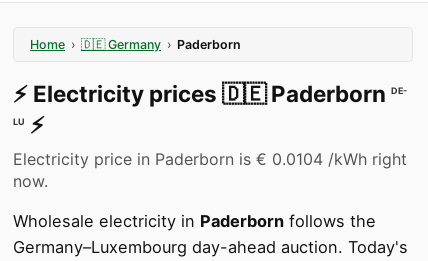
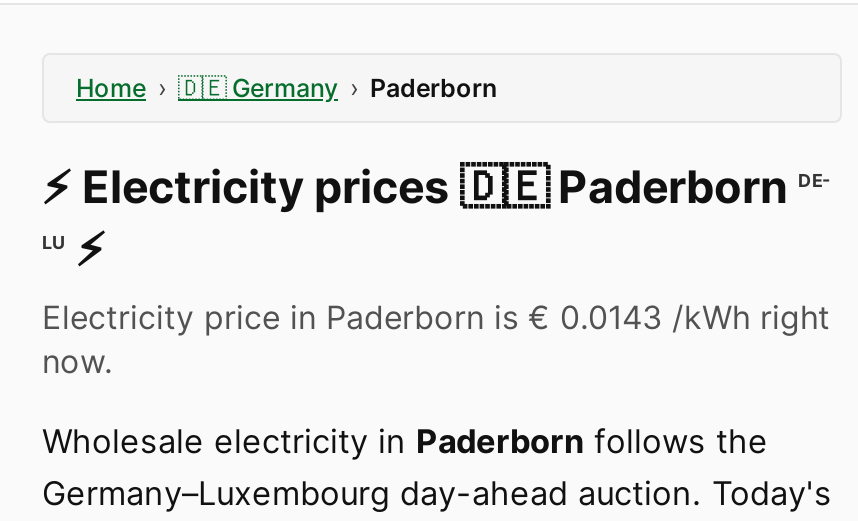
- Electricity price in Paderborn is € 0.0104 /kWh right
+ Electricity price in Paderborn is € 0.0143 /kWh right
